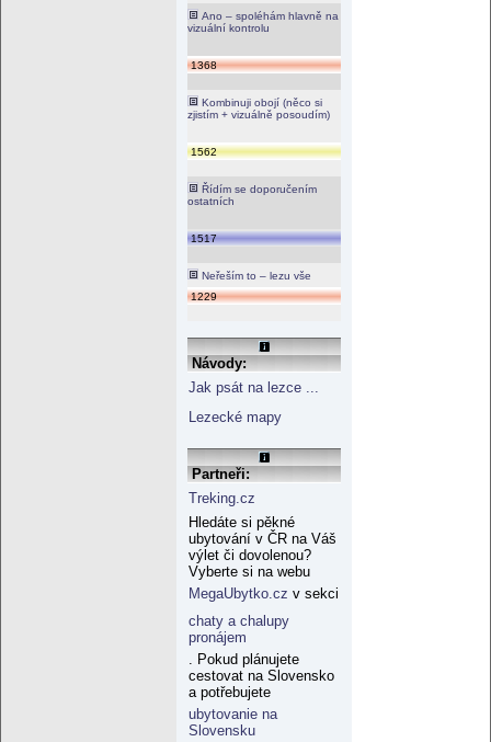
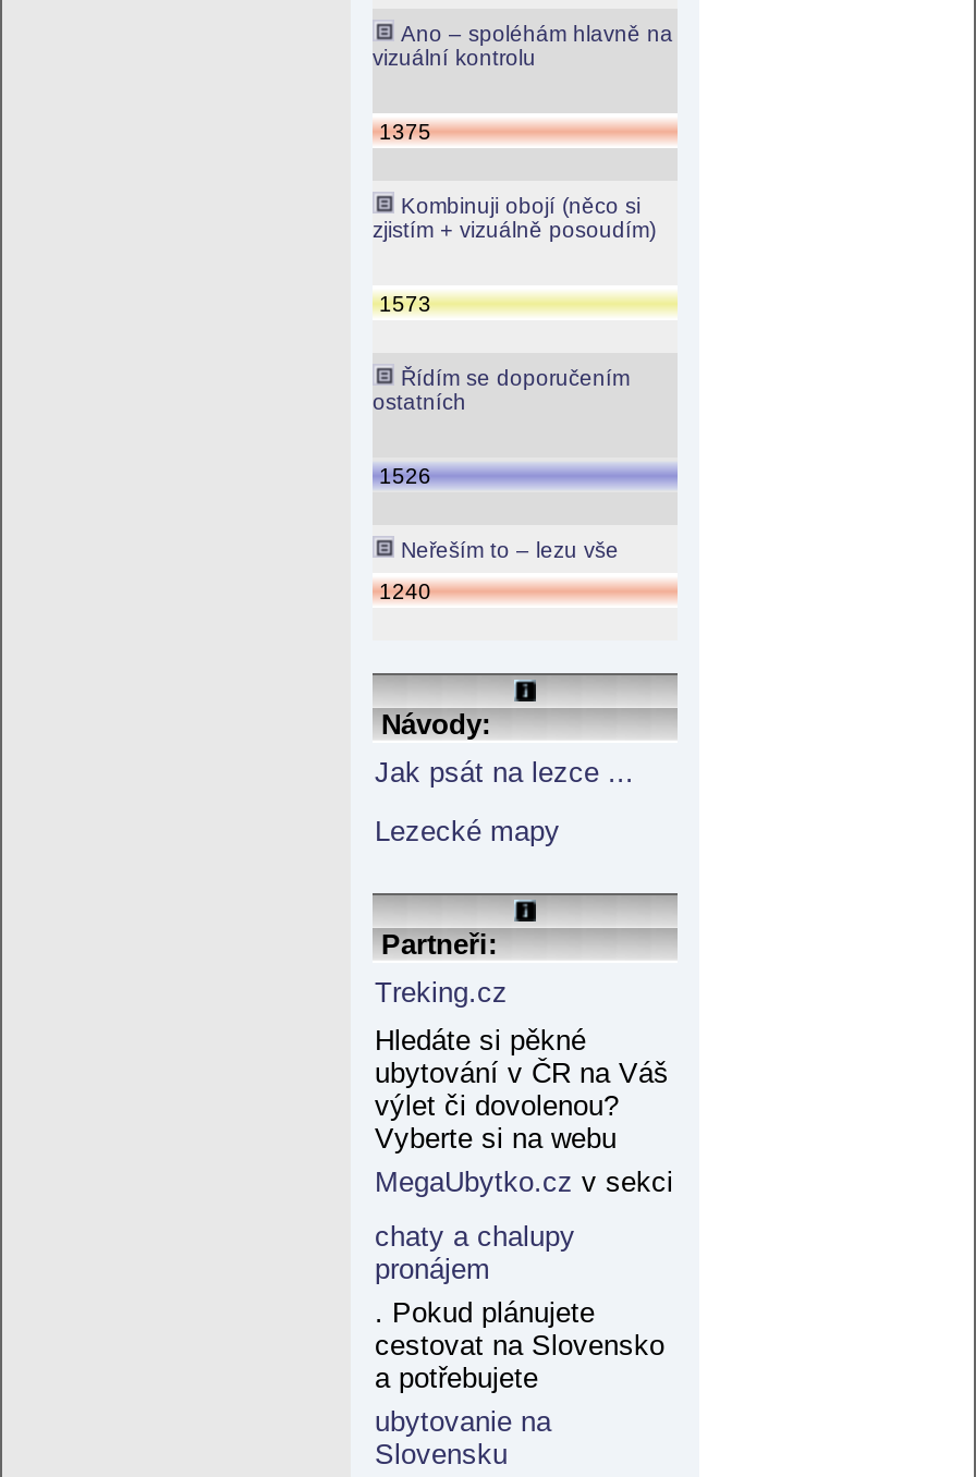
- 1368
+ 1375

- 1562
+ 1573

- 1517
+ 1526

- 1229
+ 1240
